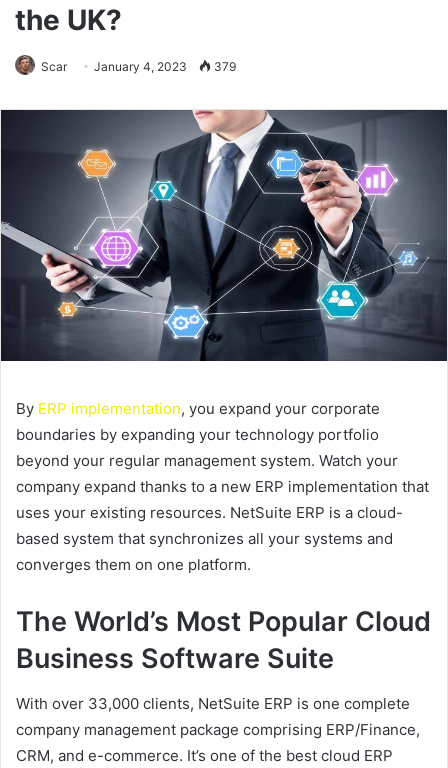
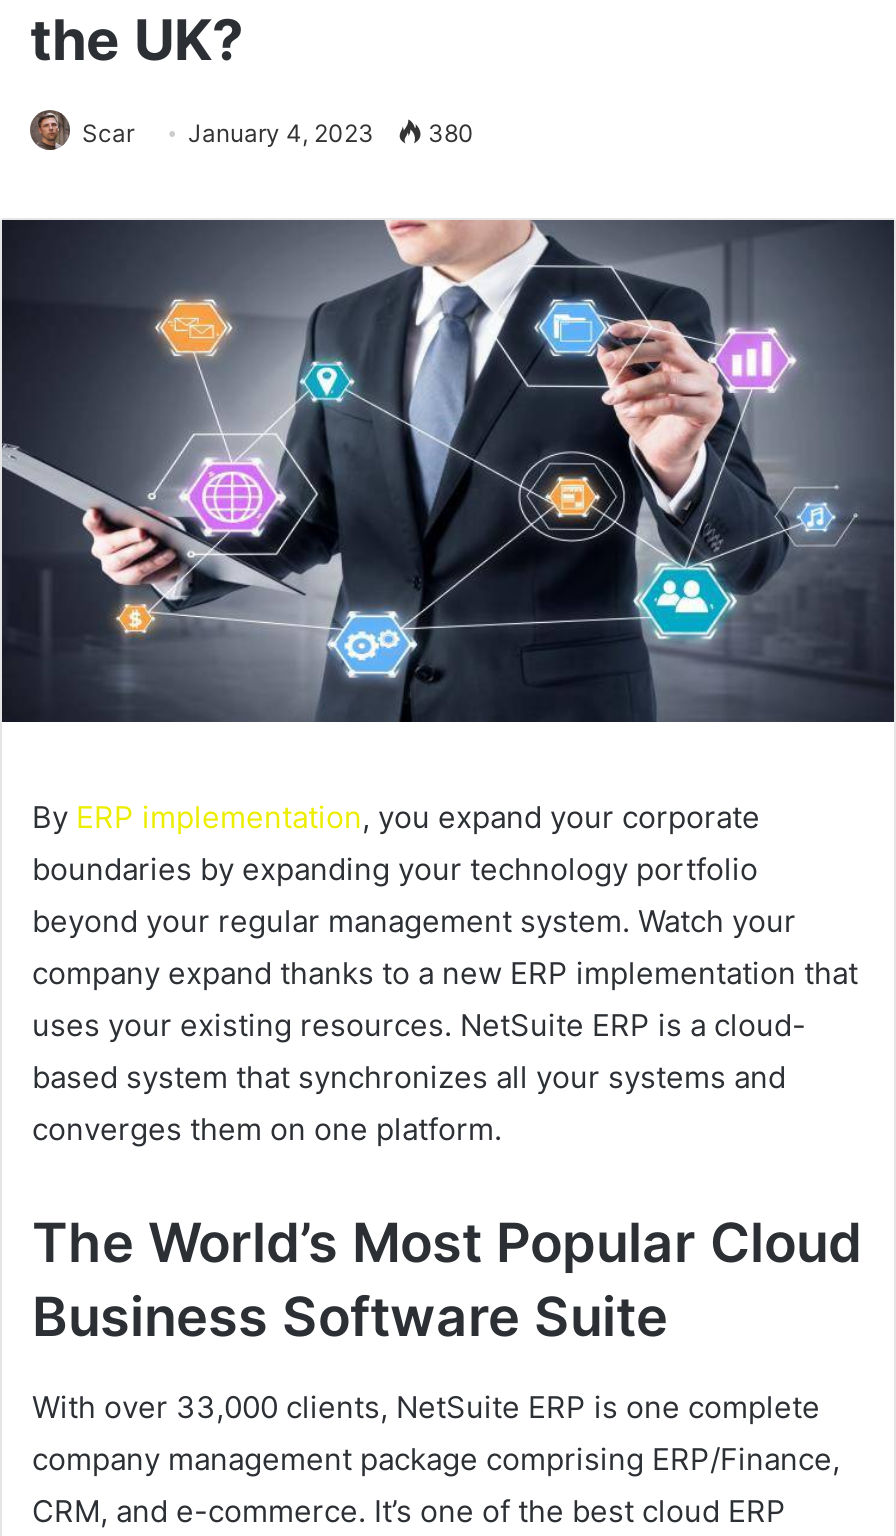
- Scar January 4, 2023 379
+ Scar January 4, 2023 380
